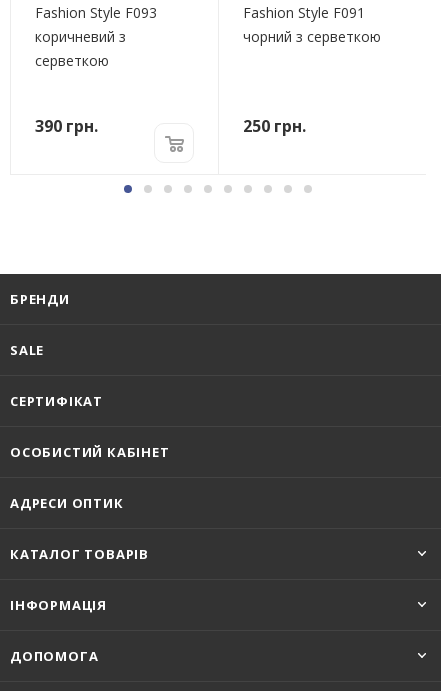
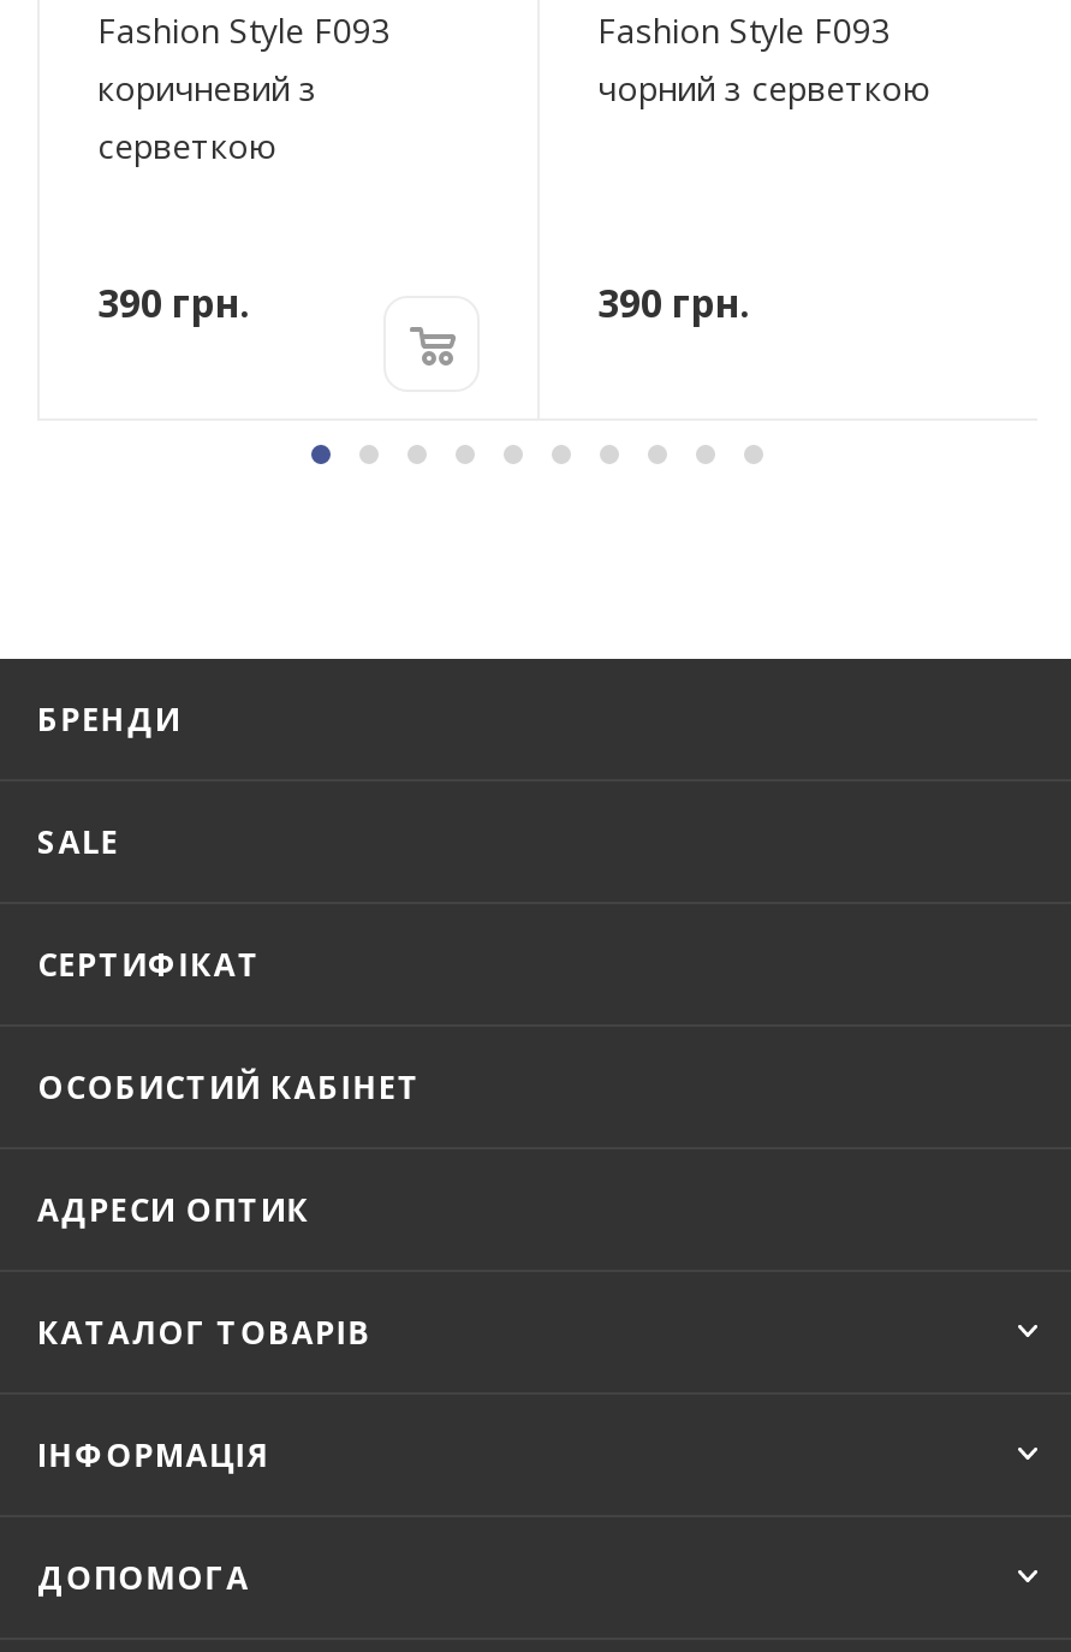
- Fashion Style F091
+ Fashion Style F093

- 250 грн.
+ 390 грн.
